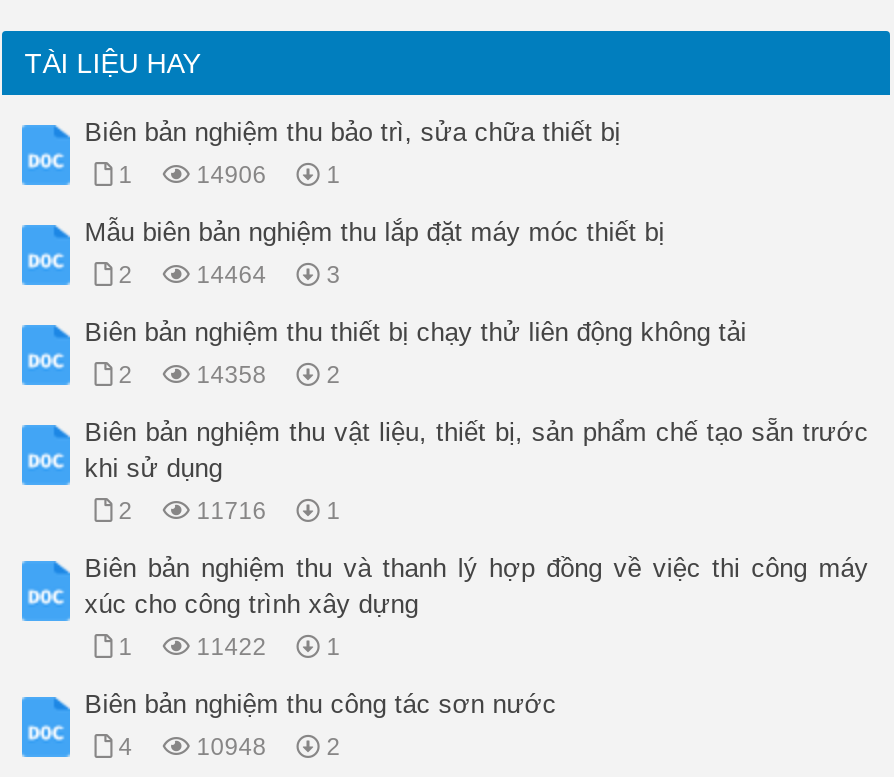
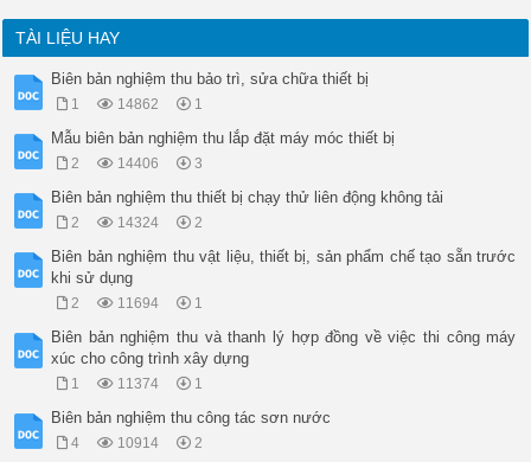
- 14906
+ 14862

- 14464
+ 14406

- 14358
+ 14324

- 11716
+ 11694

- 11422
+ 11374

- 10948
+ 10914
